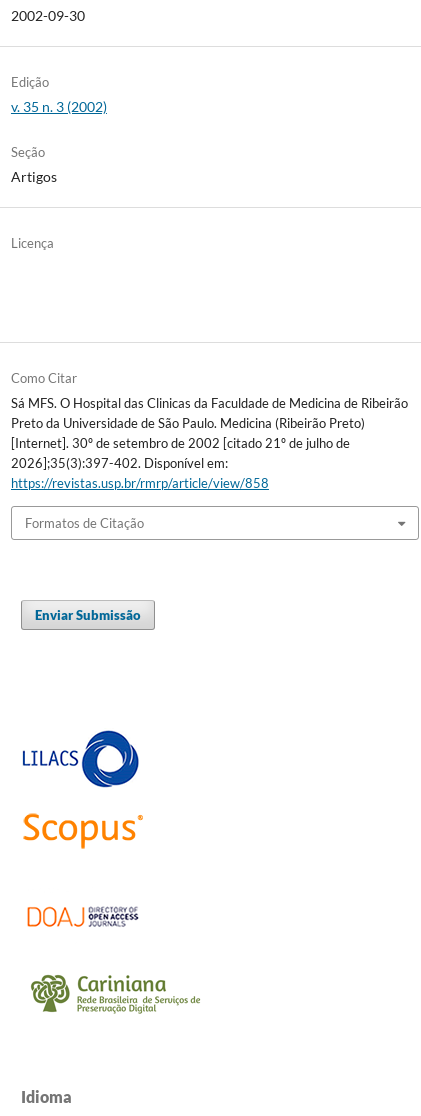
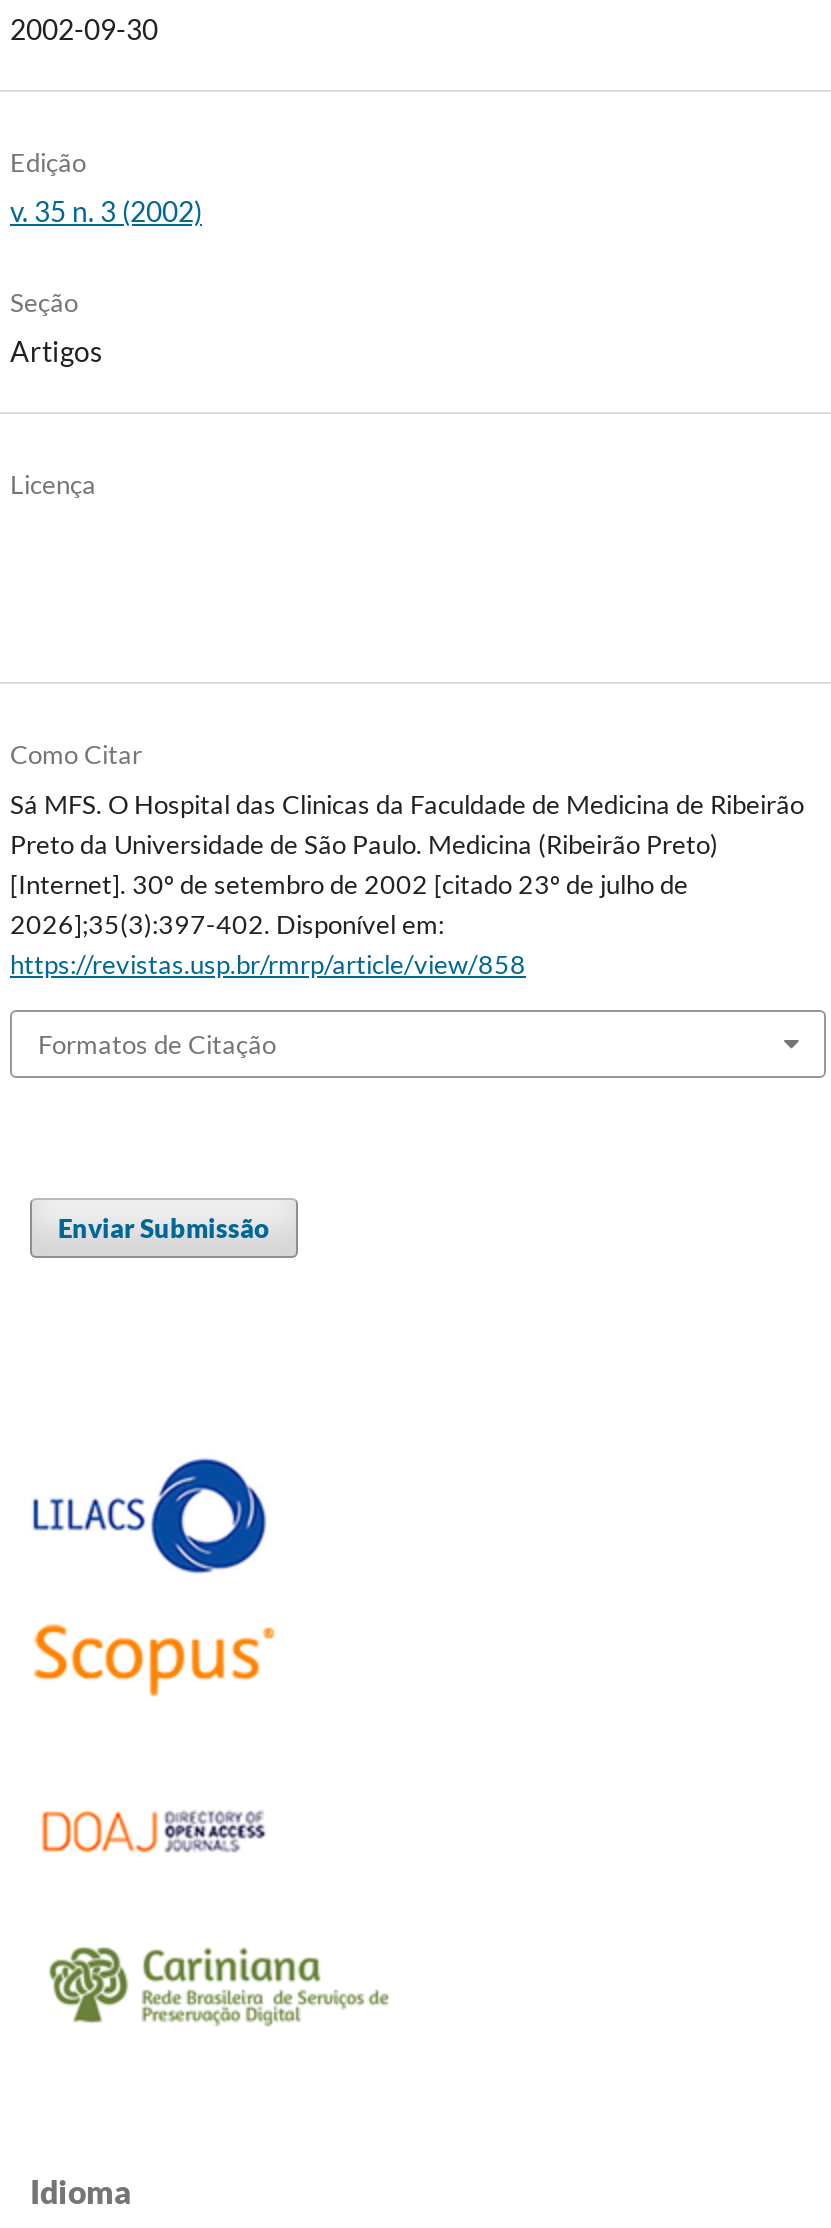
- [Internet]. 30º de setembro de 2002 [citado 21º de julho de
+ [Internet]. 30º de setembro de 2002 [citado 23º de julho de
